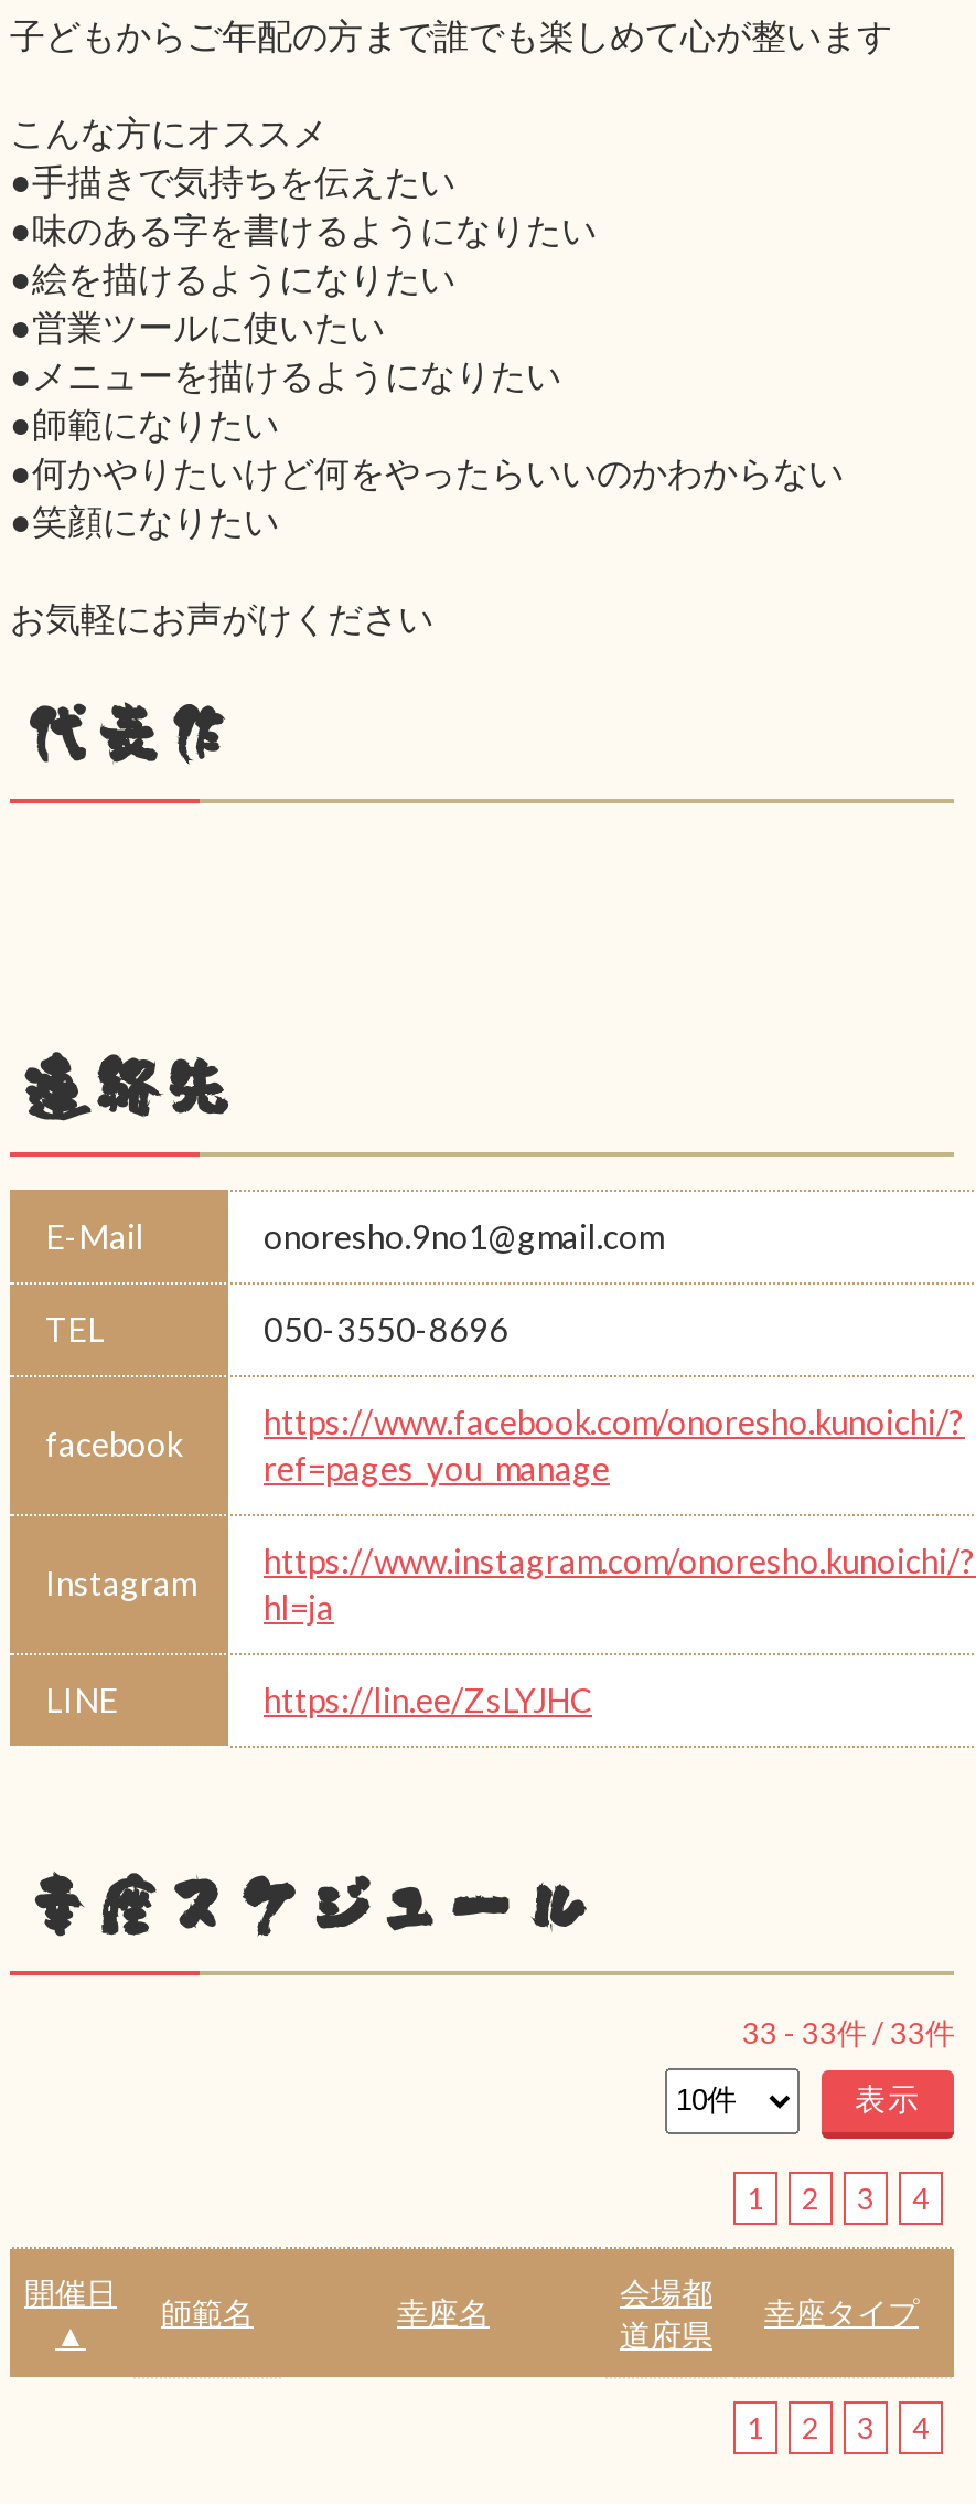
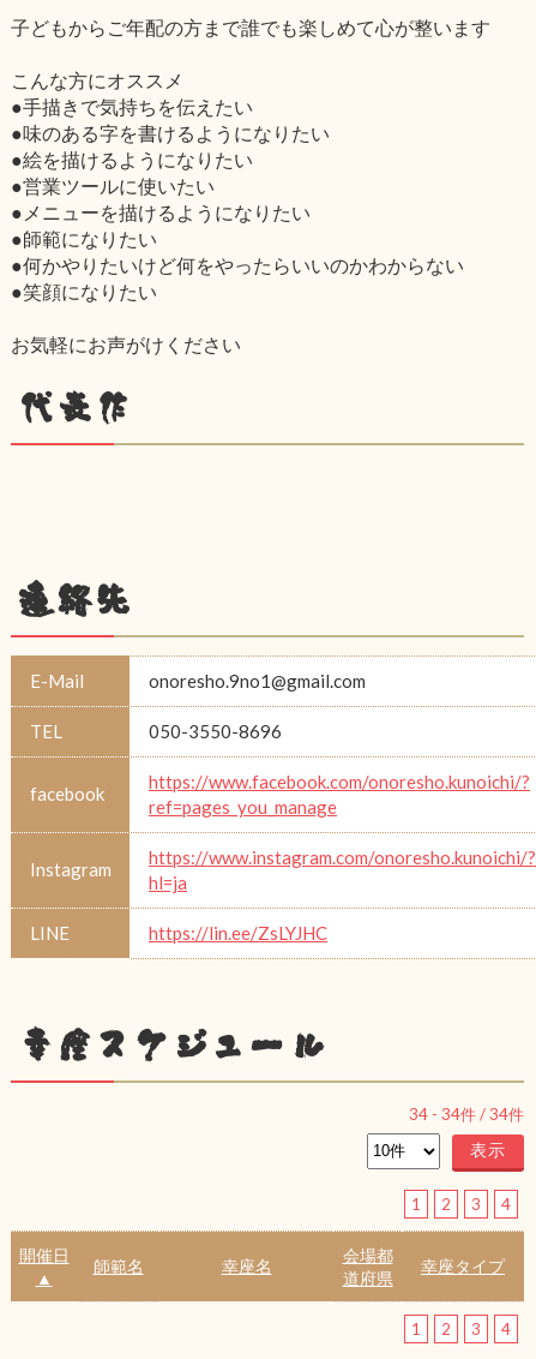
- 33 - 33件 / 33件
+ 34 - 34件 / 34件
